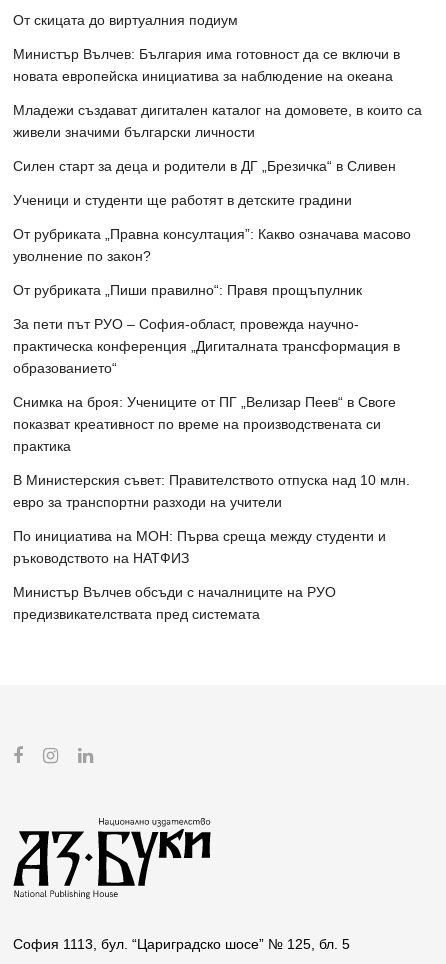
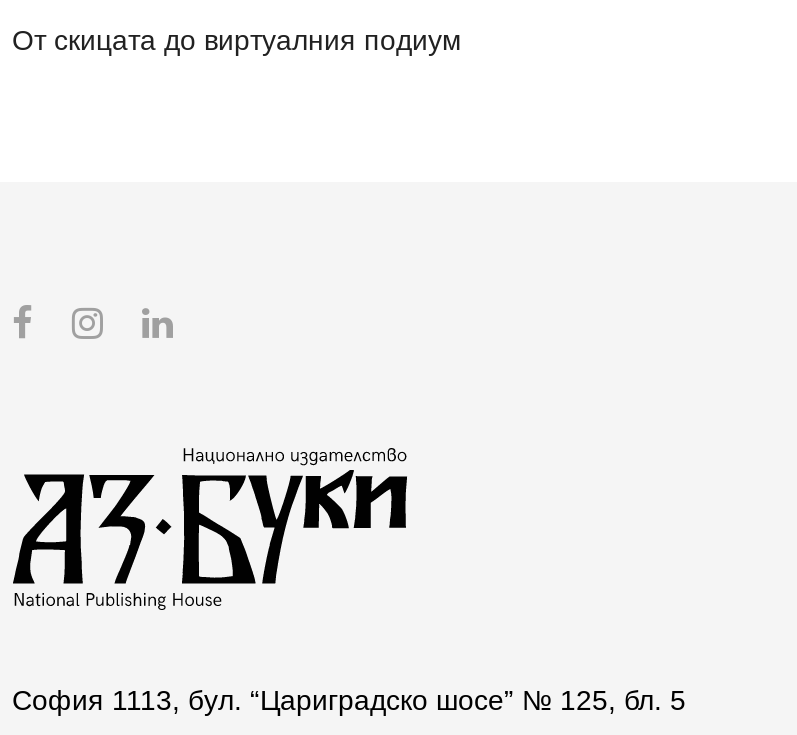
- Министър Вълчев: България има готовност да се включи в
- новата европейска инициатива за наблюдение на океана
- Младежи създават дигитален каталог на домовете, в които са
- живели значими български личности
- Силен старт за деца и родители в ДГ „Брезичка“ в Сливен
- Ученици и студенти ще работят в детските градини
- От рубриката „Правна консултация”: Какво означава масово
- уволнение по закон?
- От рубриката „Пиши правилно“: Правя прощъпулник
- За пети път РУО – София-област, провежда научно-
- практическа конференция „Дигиталната трансформация в
- образованието“
- Снимка на броя: Учениците от ПГ „Велизар Пеев“ в Своге
- показват креативност по време на производствената си
- практика
- В Министерския съвет: Правителството отпуска над 10 млн.
- евро за транспортни разходи на учители
- По инициатива на МОН: Първа среща между студенти и
- ръководството на НАТФИЗ
- Министър Вълчев обсъди с началниците на РУО
- предизвикателствата пред системата
